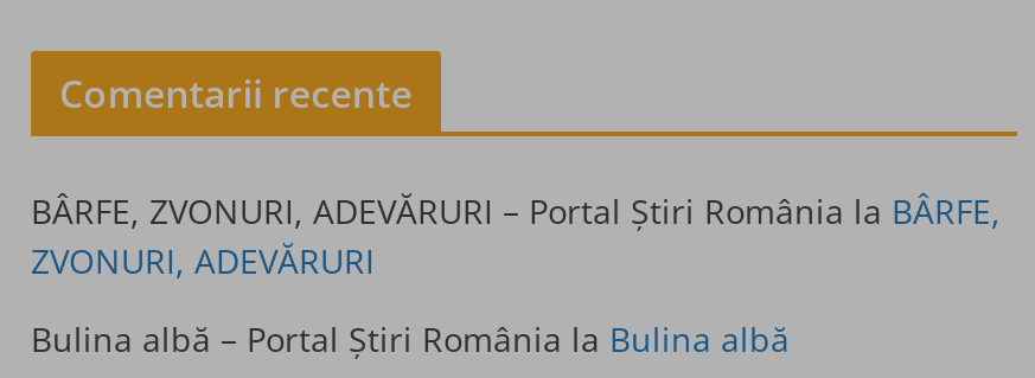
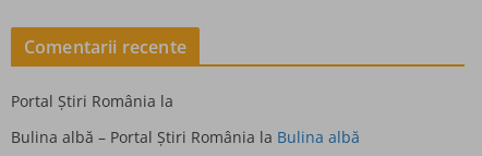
- BÂRFE, ZVONURI, ADEVĂRURI – Portal Știri România la BÂRFE,
- ZVONURI, ADEVĂRURI
+ Portal Știri România la
